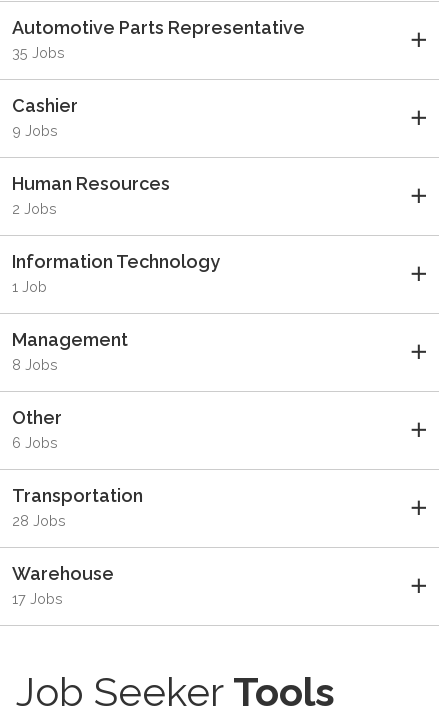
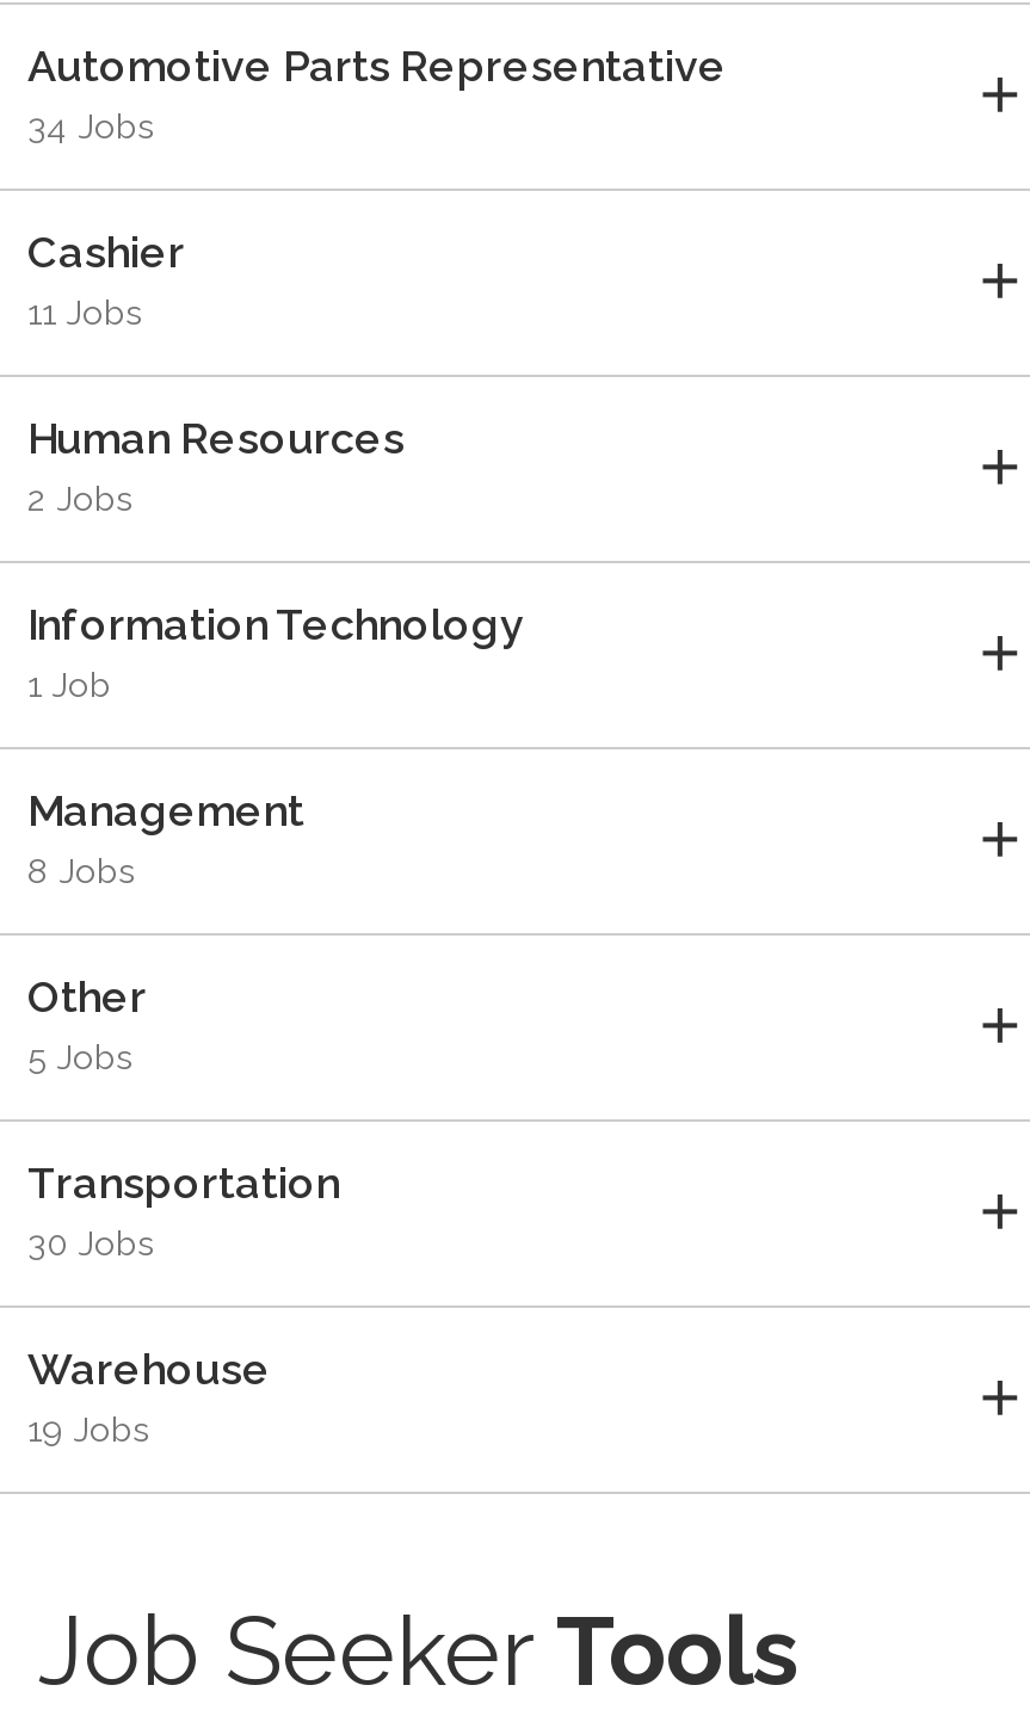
- 35 Jobs
+ 34 Jobs

- 9 Jobs
+ 11 Jobs

- 6 Jobs
+ 5 Jobs

- 28 Jobs
+ 30 Jobs

- 17 Jobs
+ 19 Jobs
